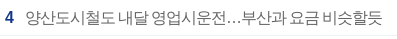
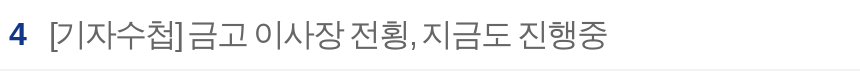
- 양산도시철도 내달 영업시운전…부산과 요금 비슷할듯
+ [기자수첩] 금고 이사장 전횡, 지금도 진행중
